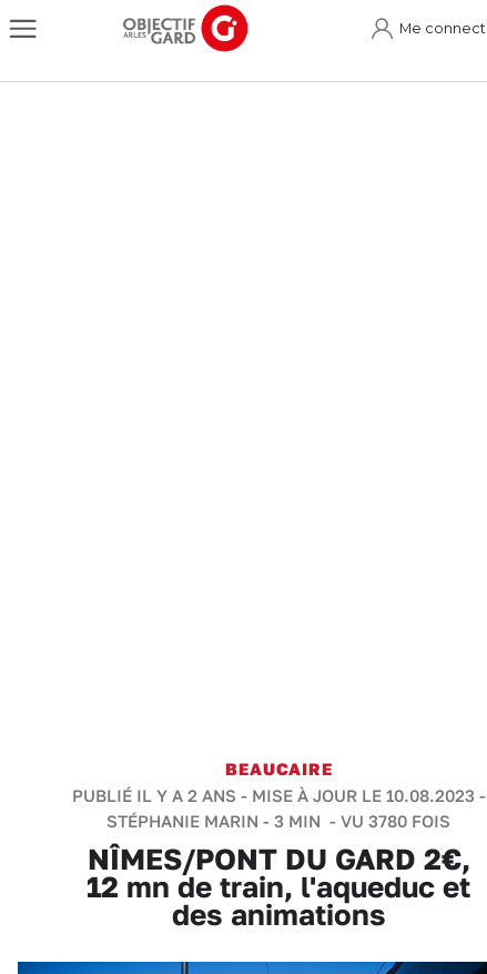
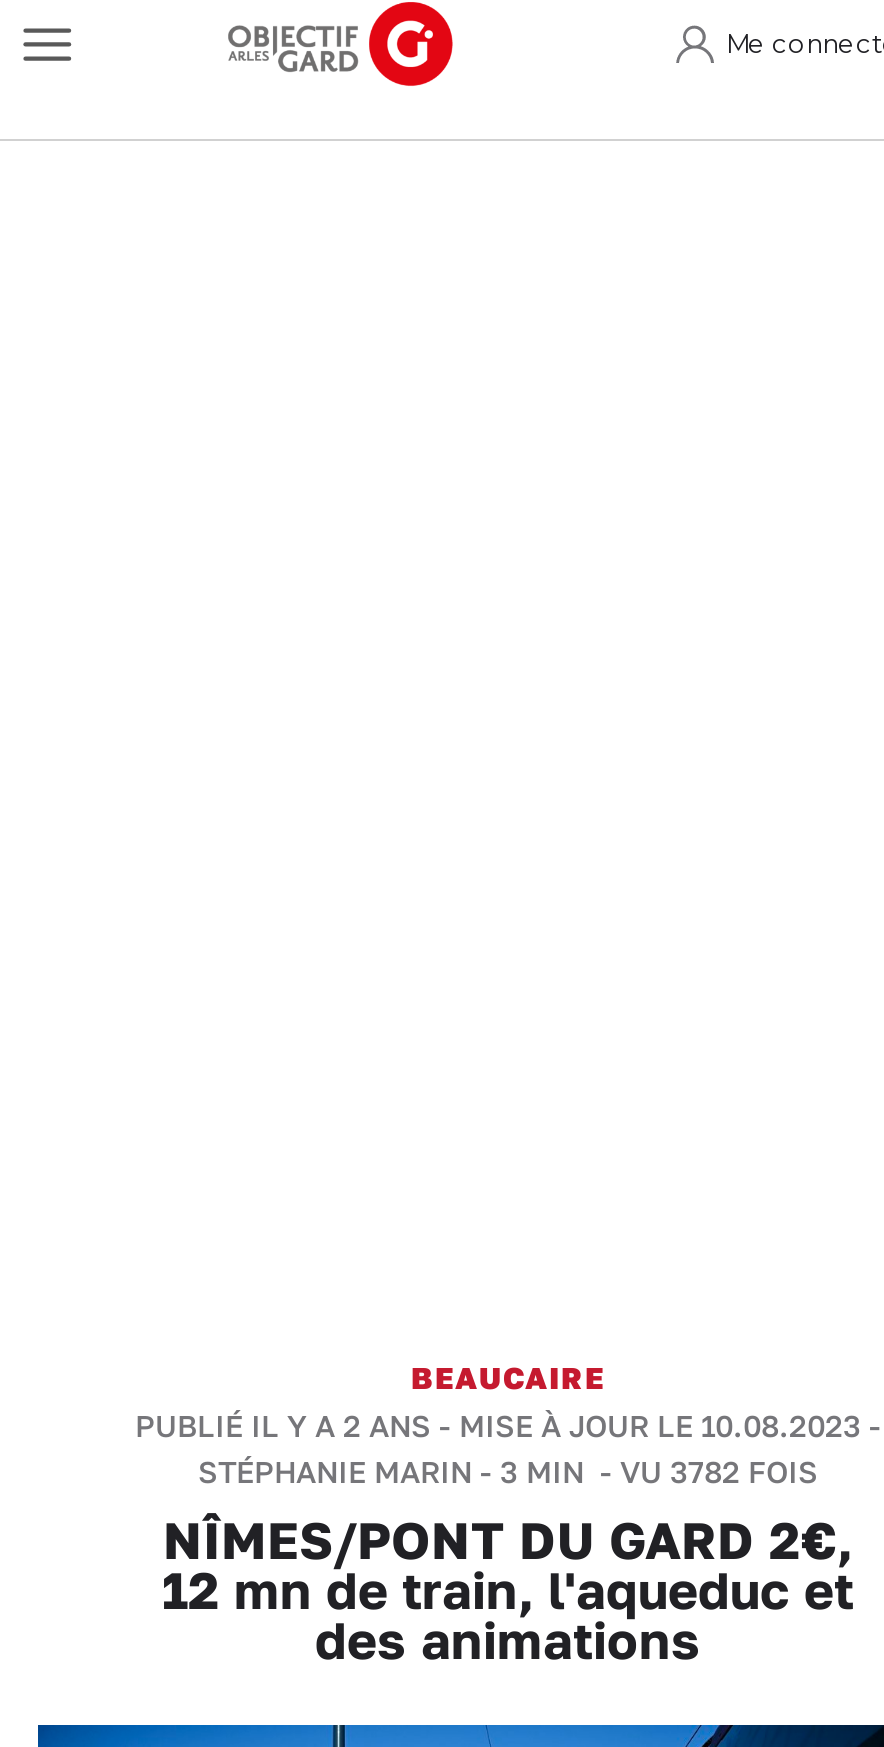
- STÉPHANIE MARIN - 3 MIN - VU 3780 FOIS
+ STÉPHANIE MARIN - 3 MIN - VU 3782 FOIS
